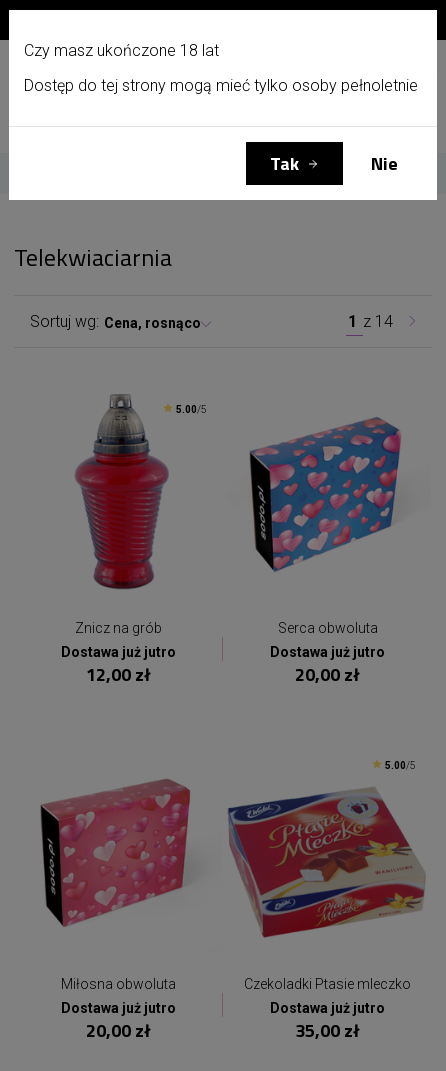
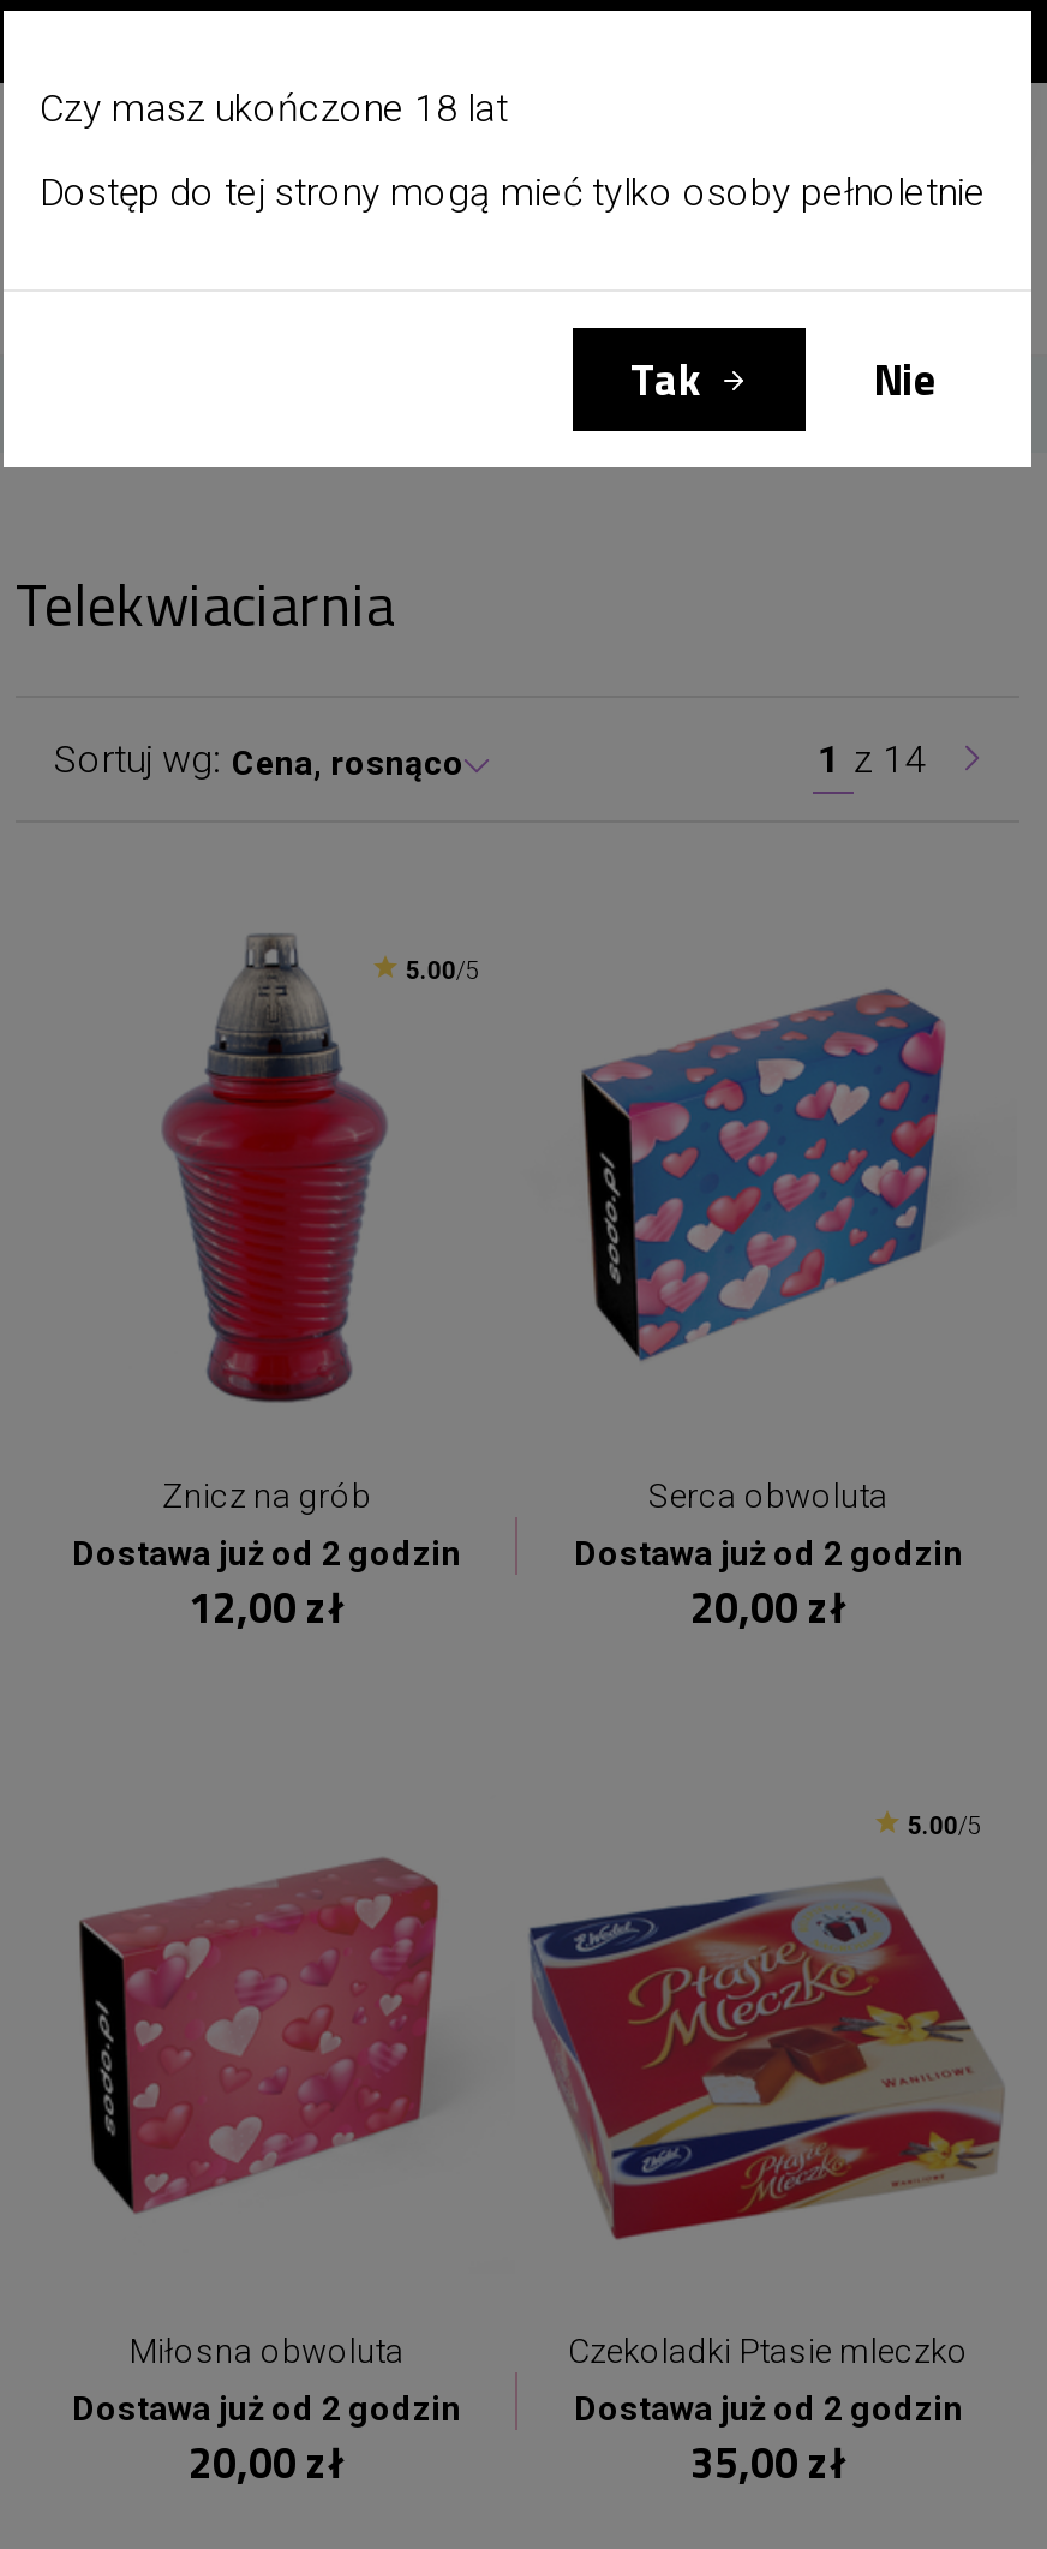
- Dostawa już jutro
+ Dostawa już od 2 godzin

- Dostawa już jutro
+ Dostawa już od 2 godzin

- Dostawa już jutro
+ Dostawa już od 2 godzin

- Dostawa już jutro
+ Dostawa już od 2 godzin
